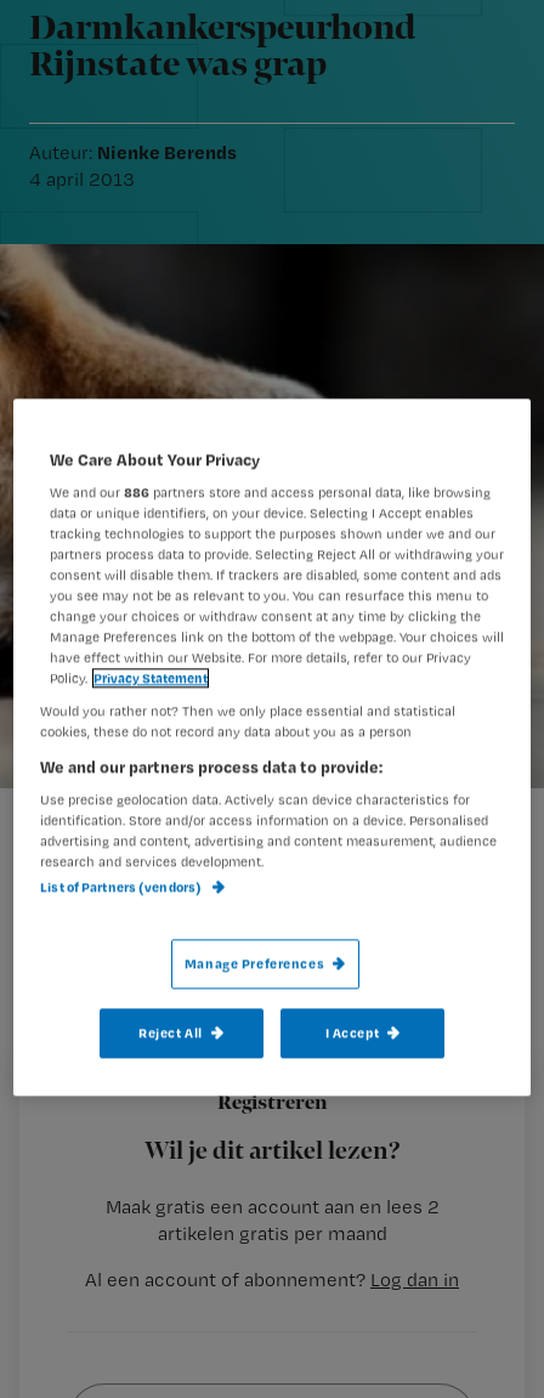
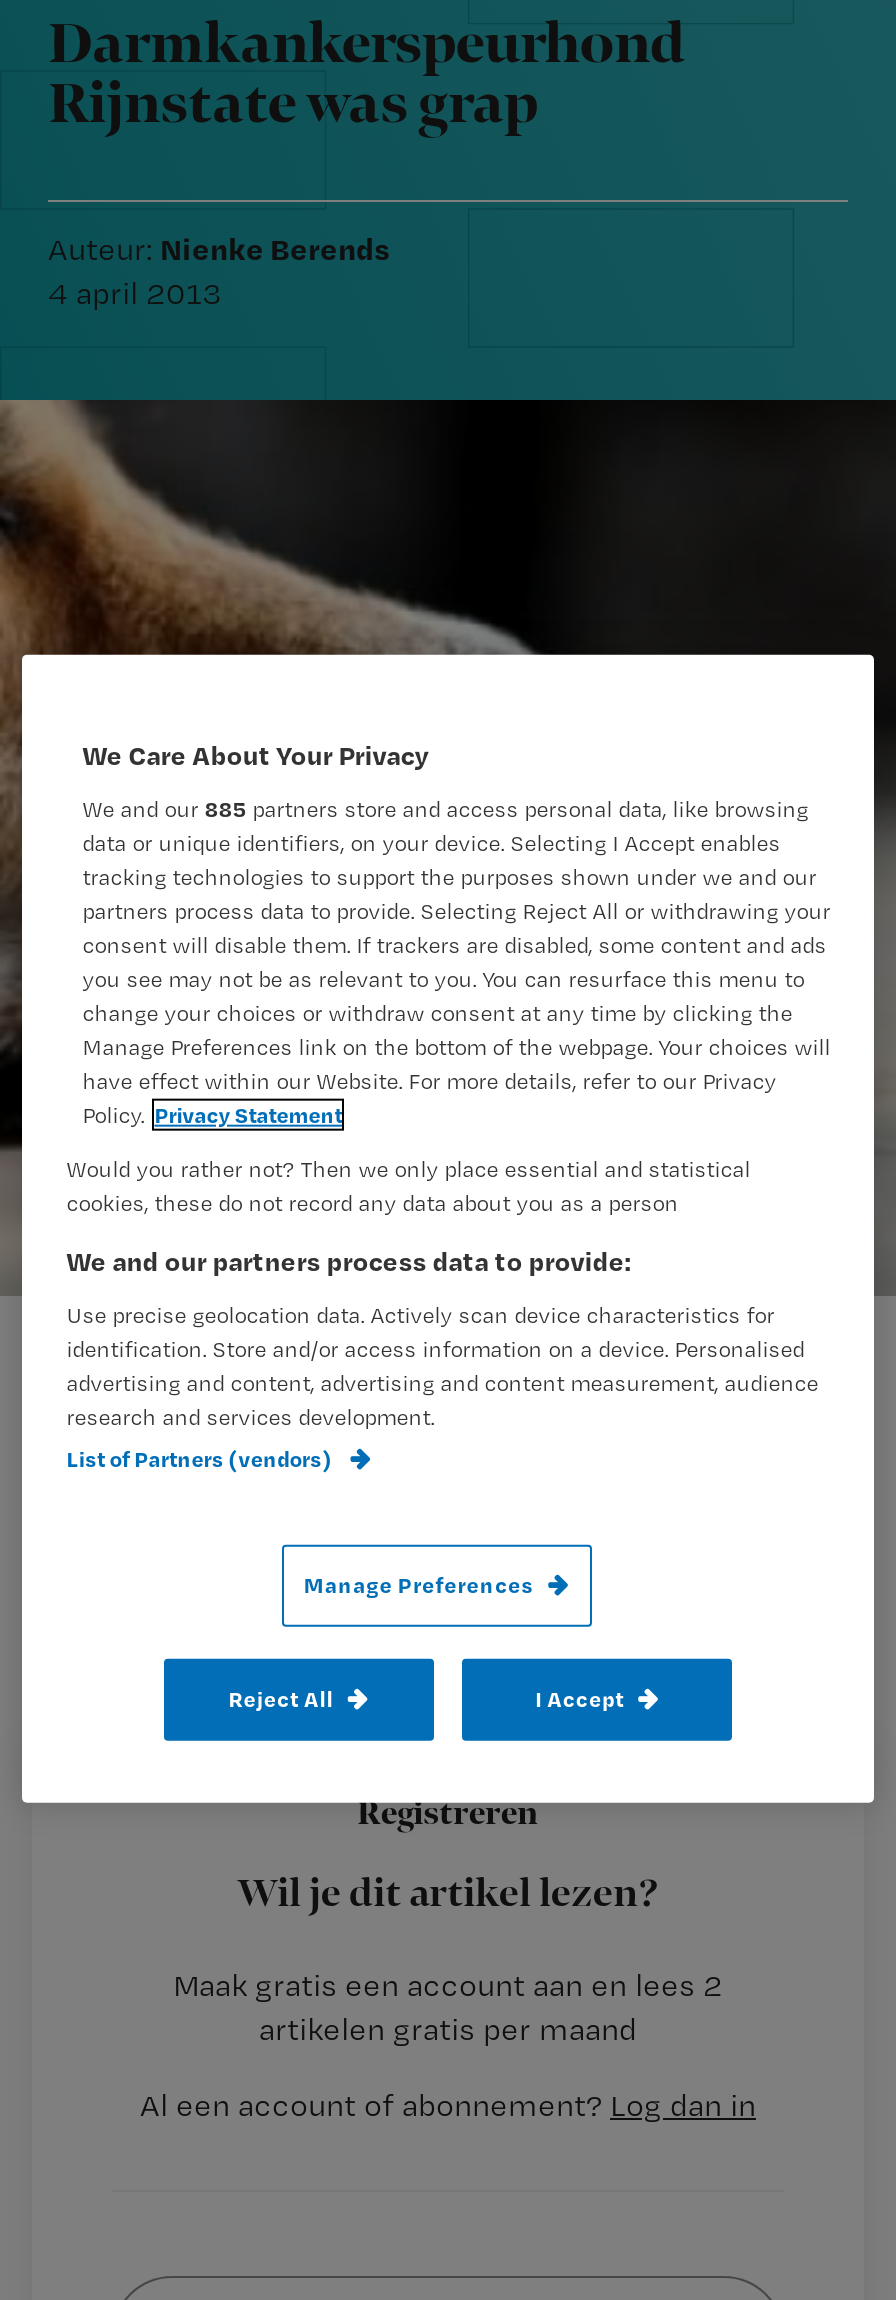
- We and our 886 partners store and access personal data, like browsing
+ We and our 885 partners store and access personal data, like browsing
